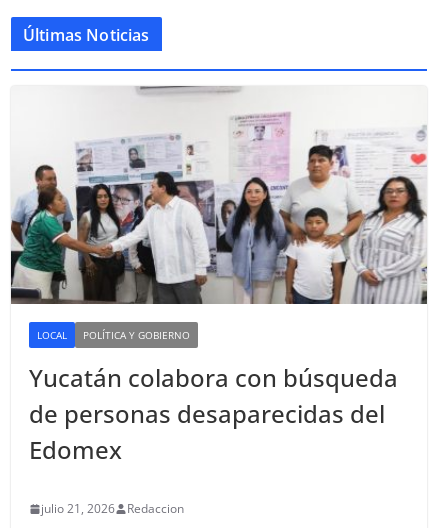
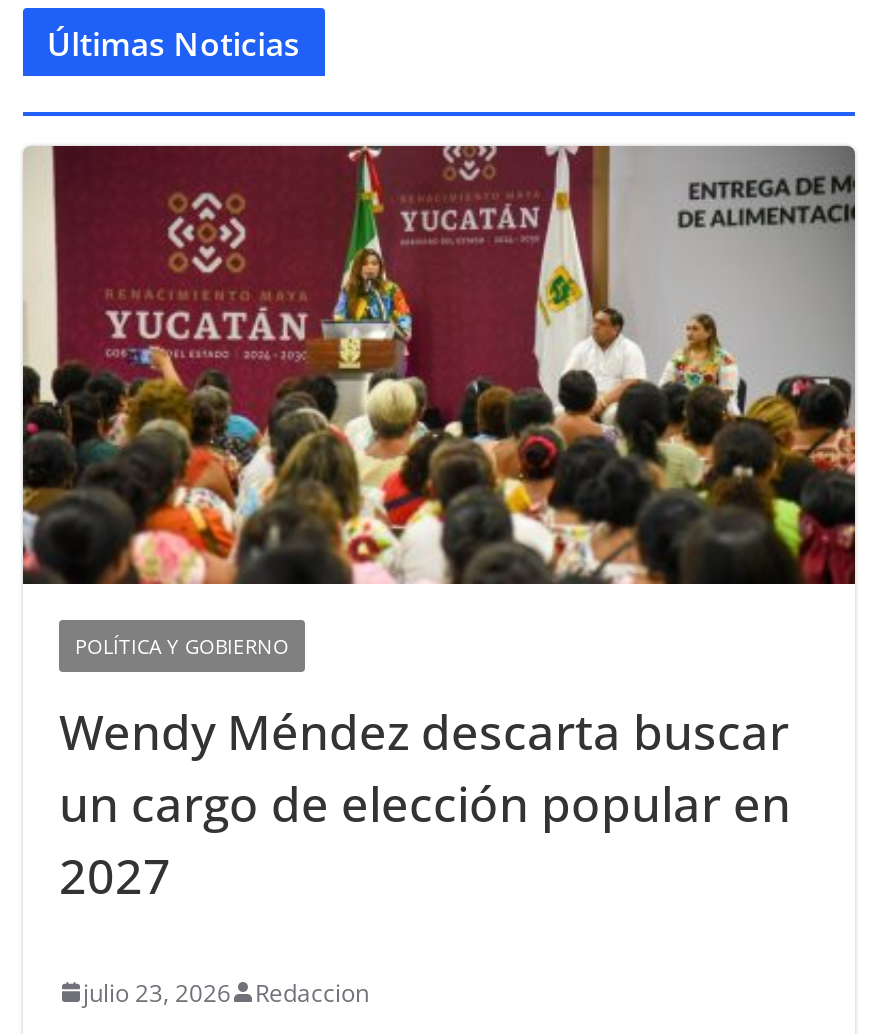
- [image]
+ [image]

- LOCAL

- Yucatán colabora con búsqueda
- de personas desaparecidas del
- Edomex
+ Wendy Méndez descarta buscar
+ un cargo de elección popular en
+ 2027

- julio 21, 2026 Redaccion
+ julio 23, 2026 Redaccion
